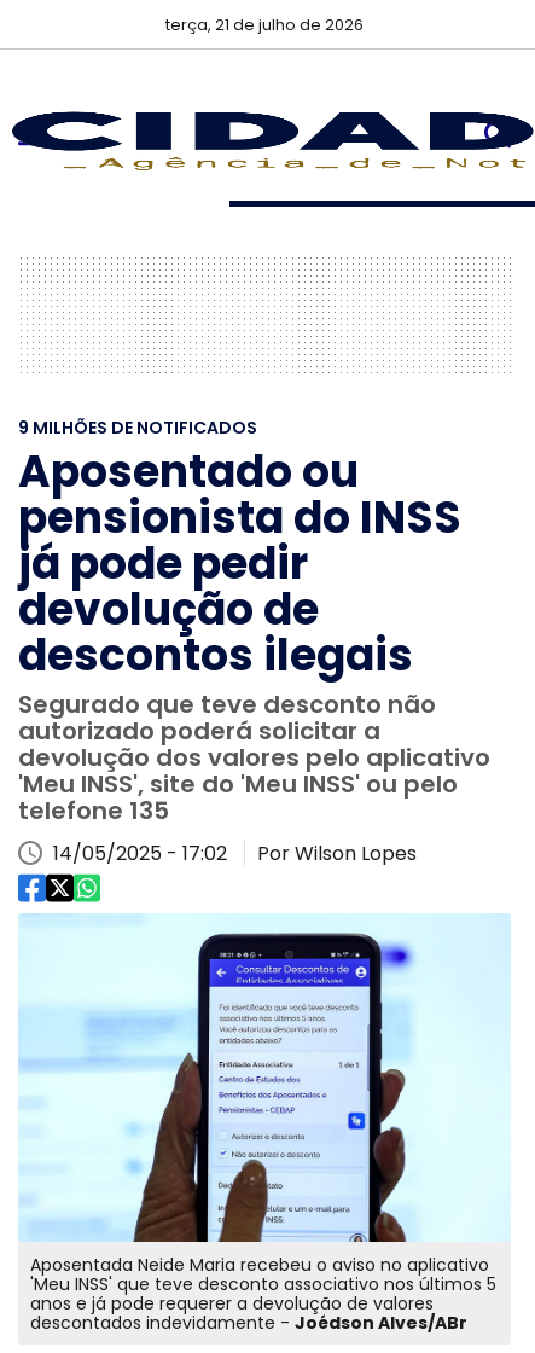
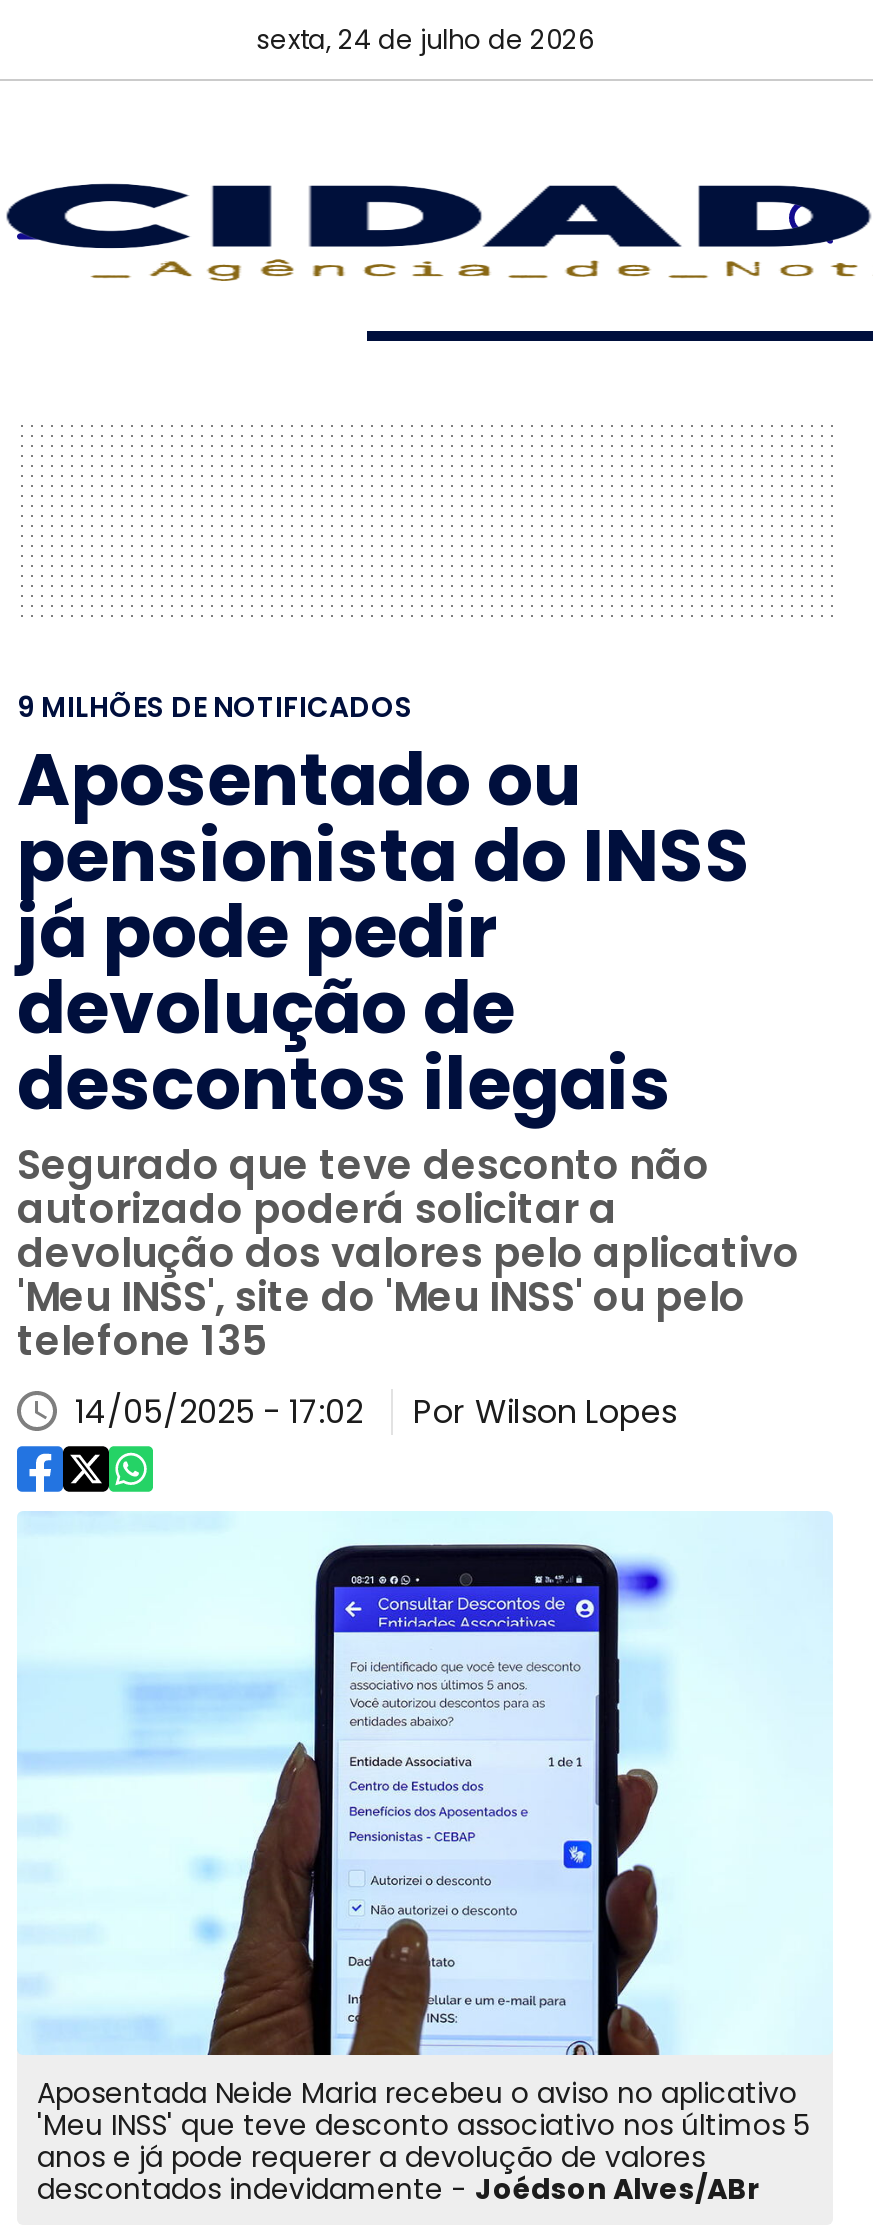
- terça, 21 de julho de 2026
+ sexta, 24 de julho de 2026
